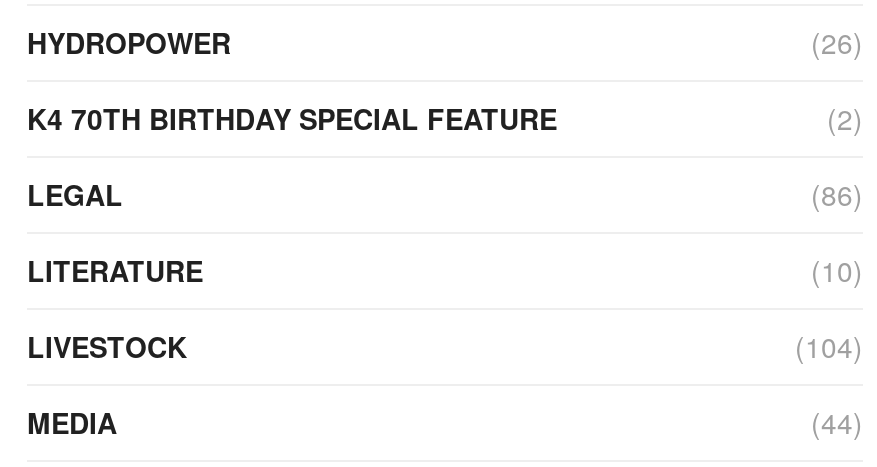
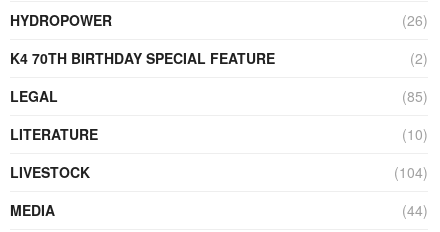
- (86)
+ (85)
